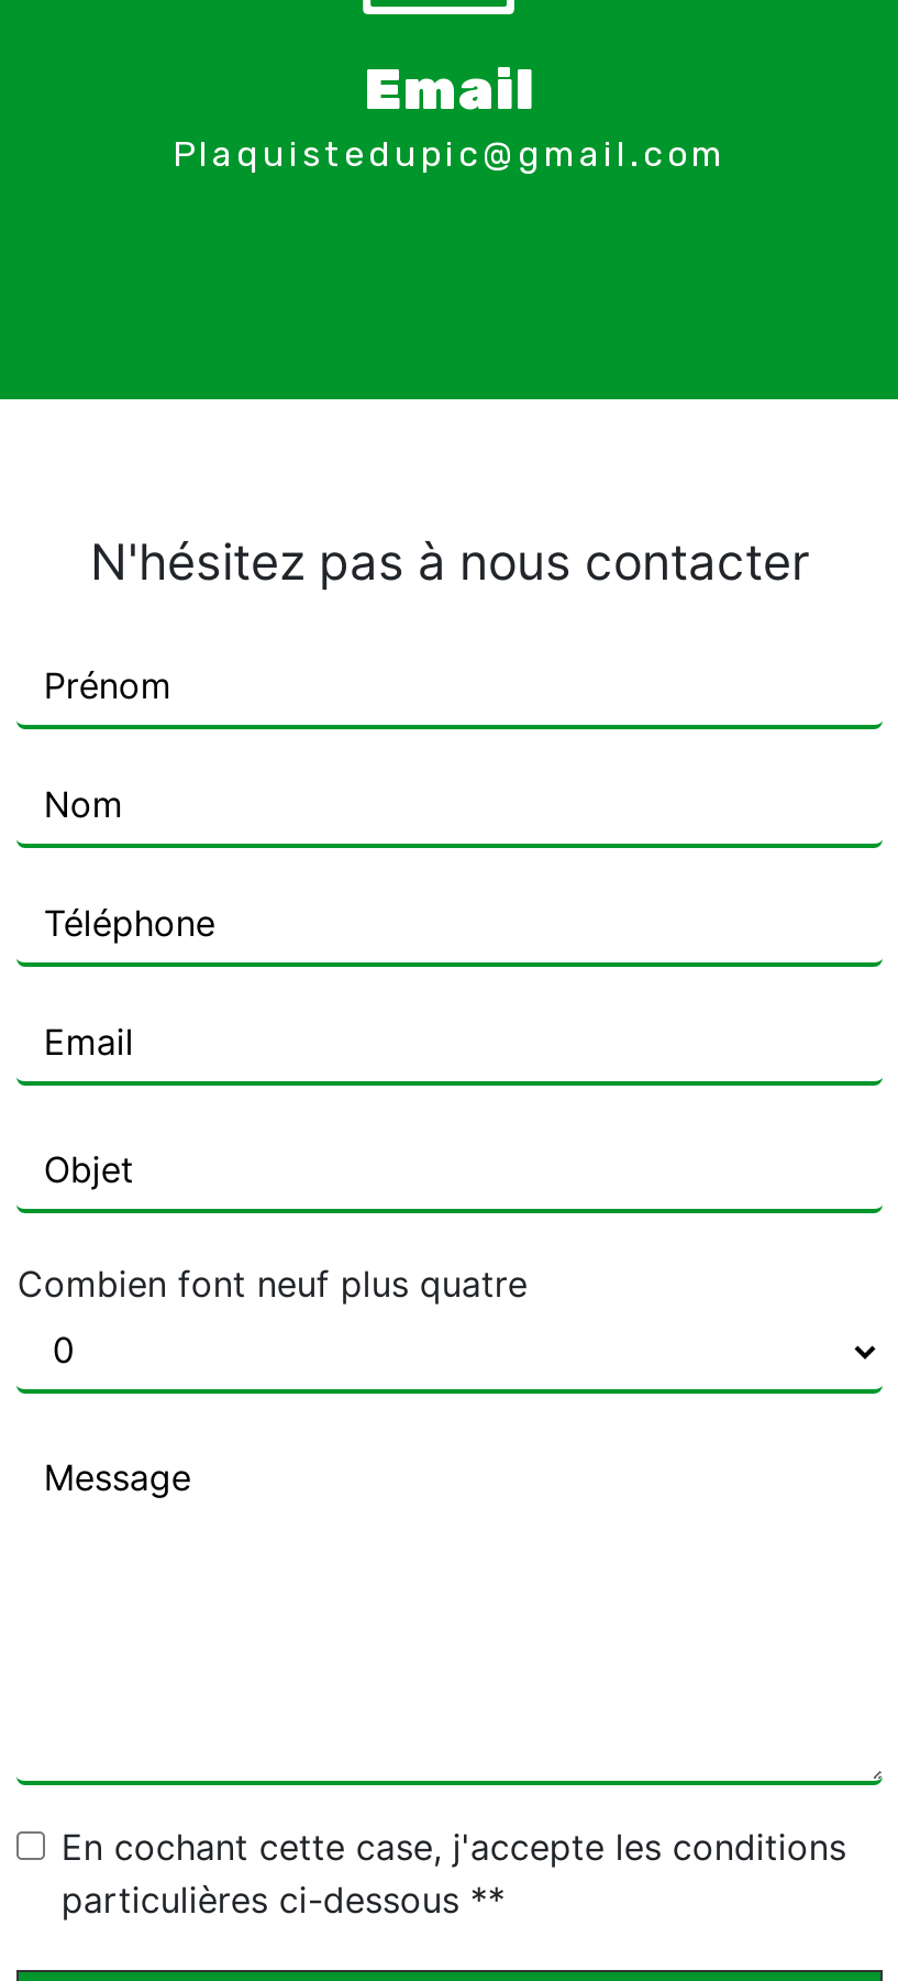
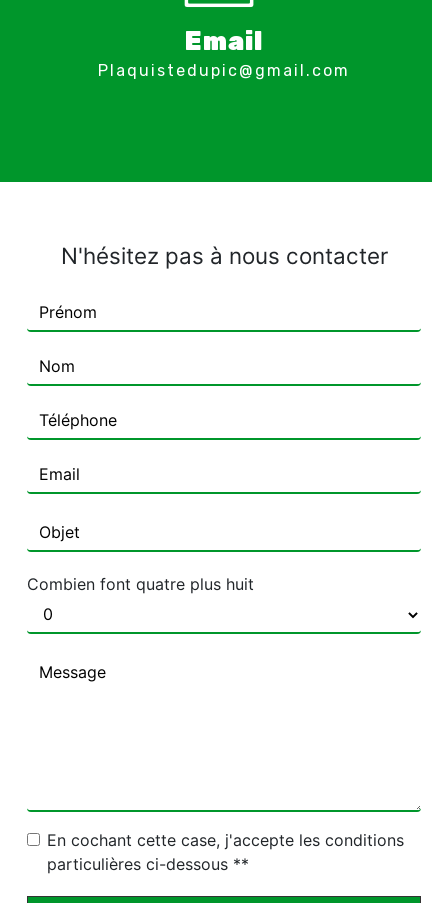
- Combien font neuf plus quatre
+ Combien font quatre plus huit
